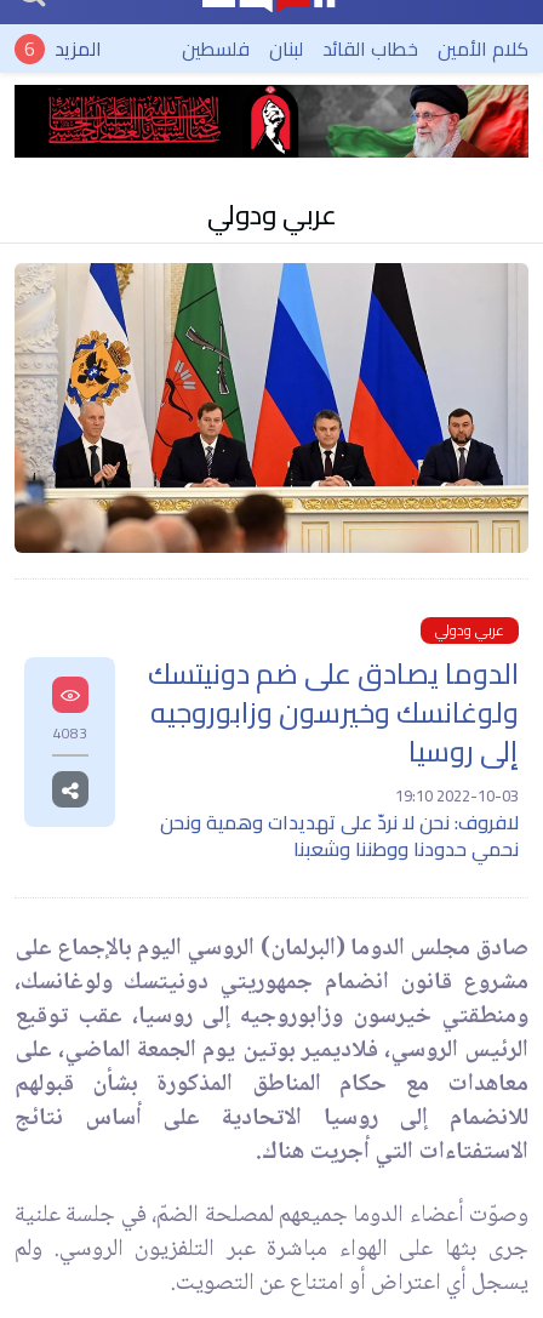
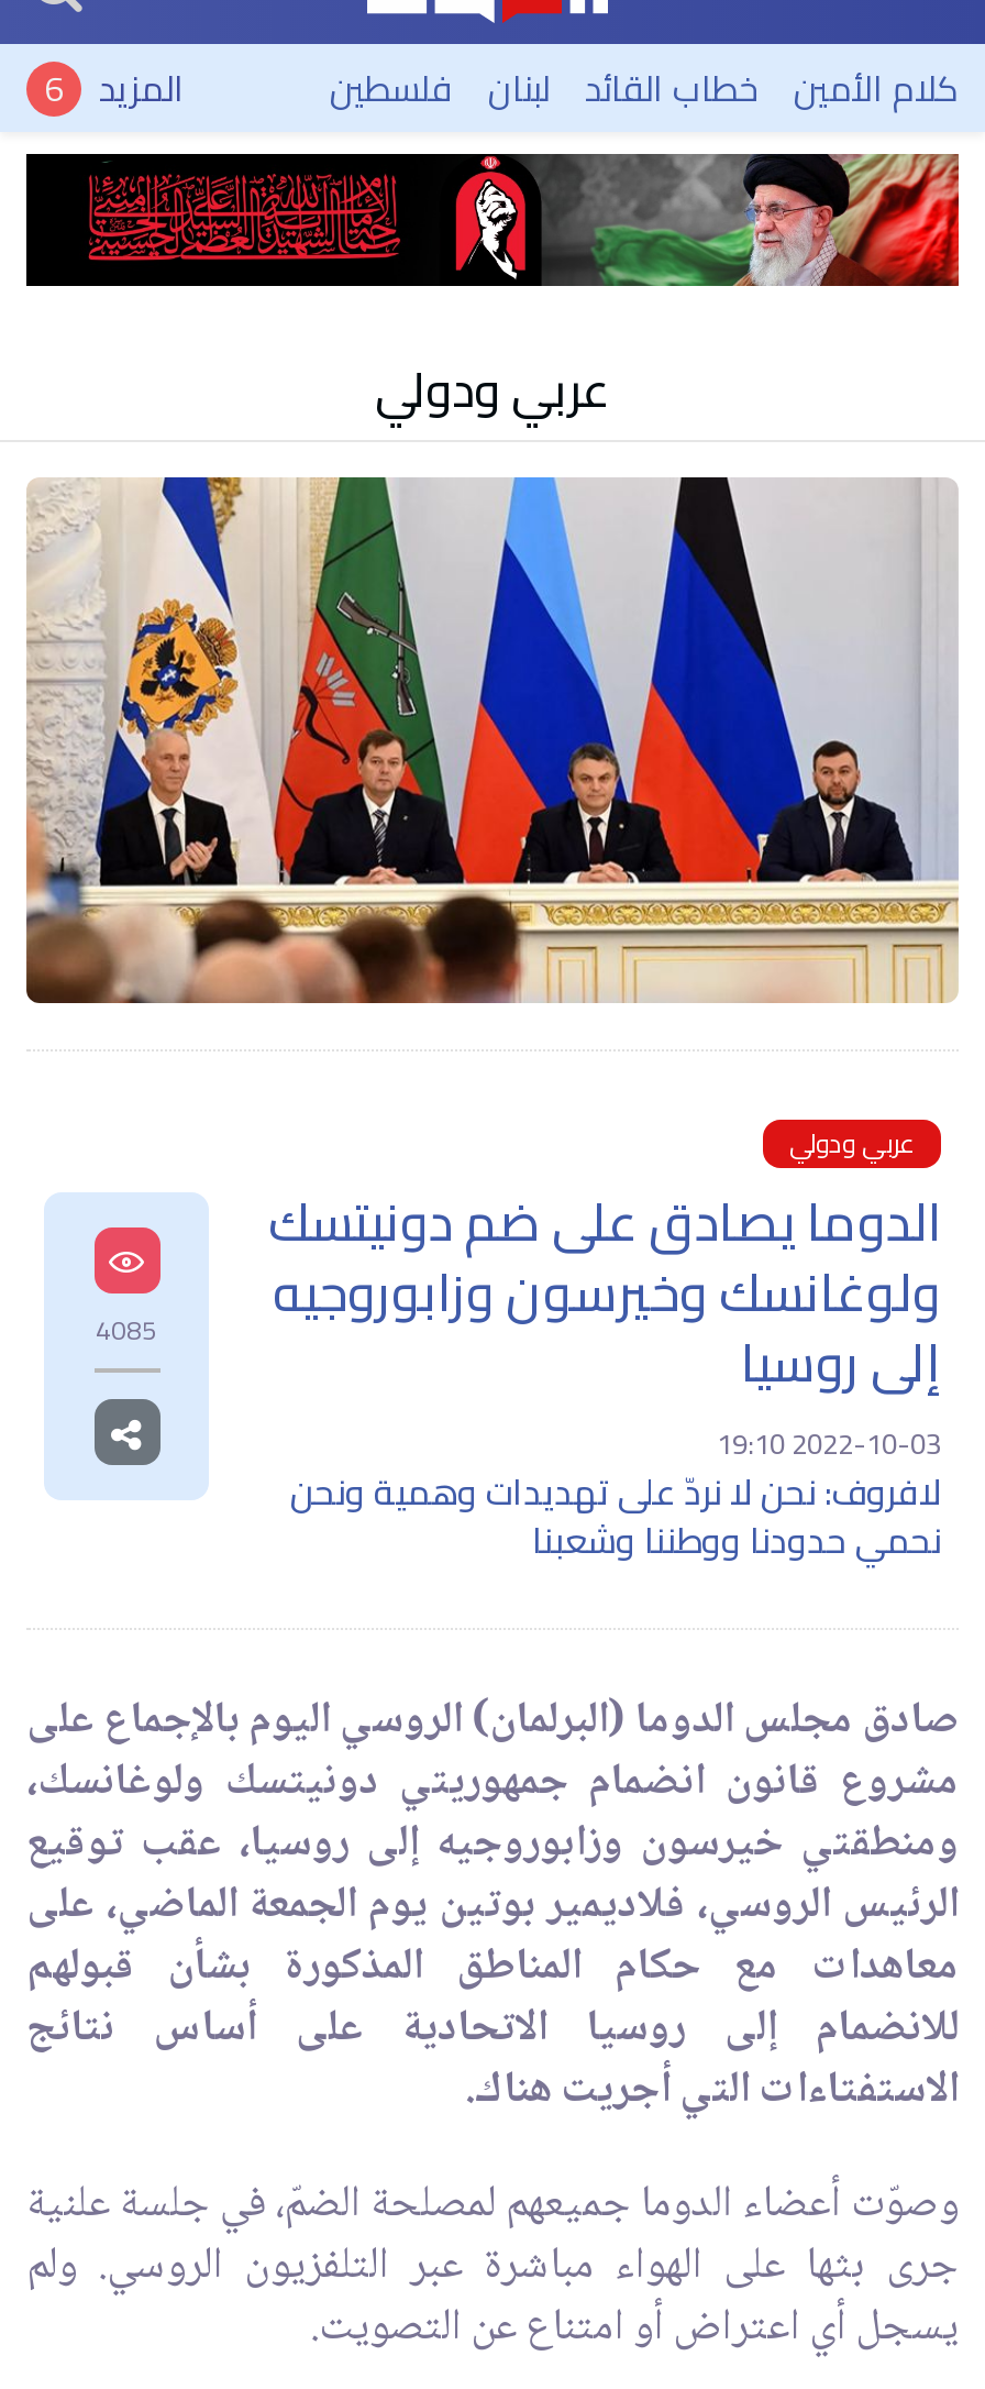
- 4083
+ 4085
